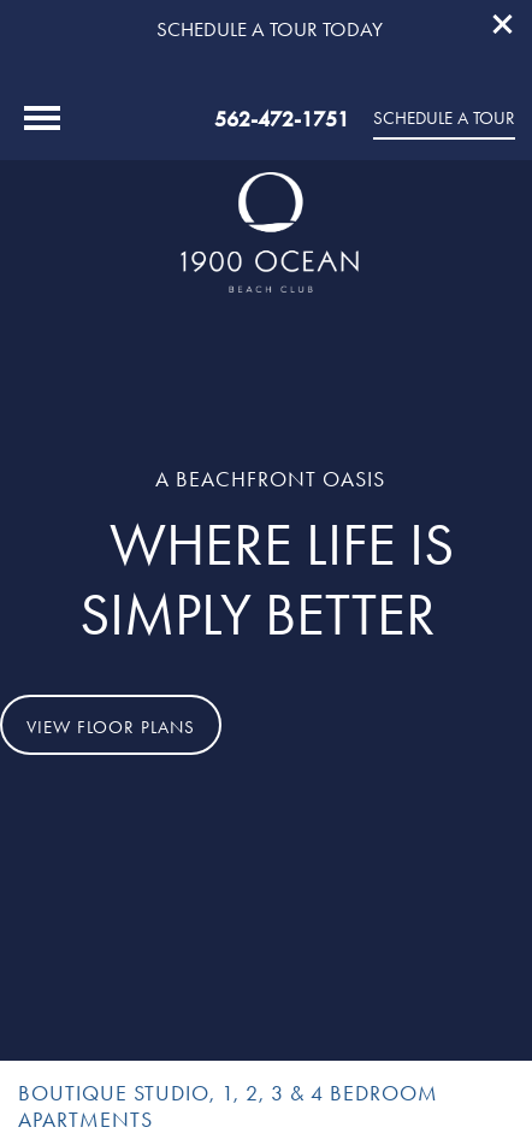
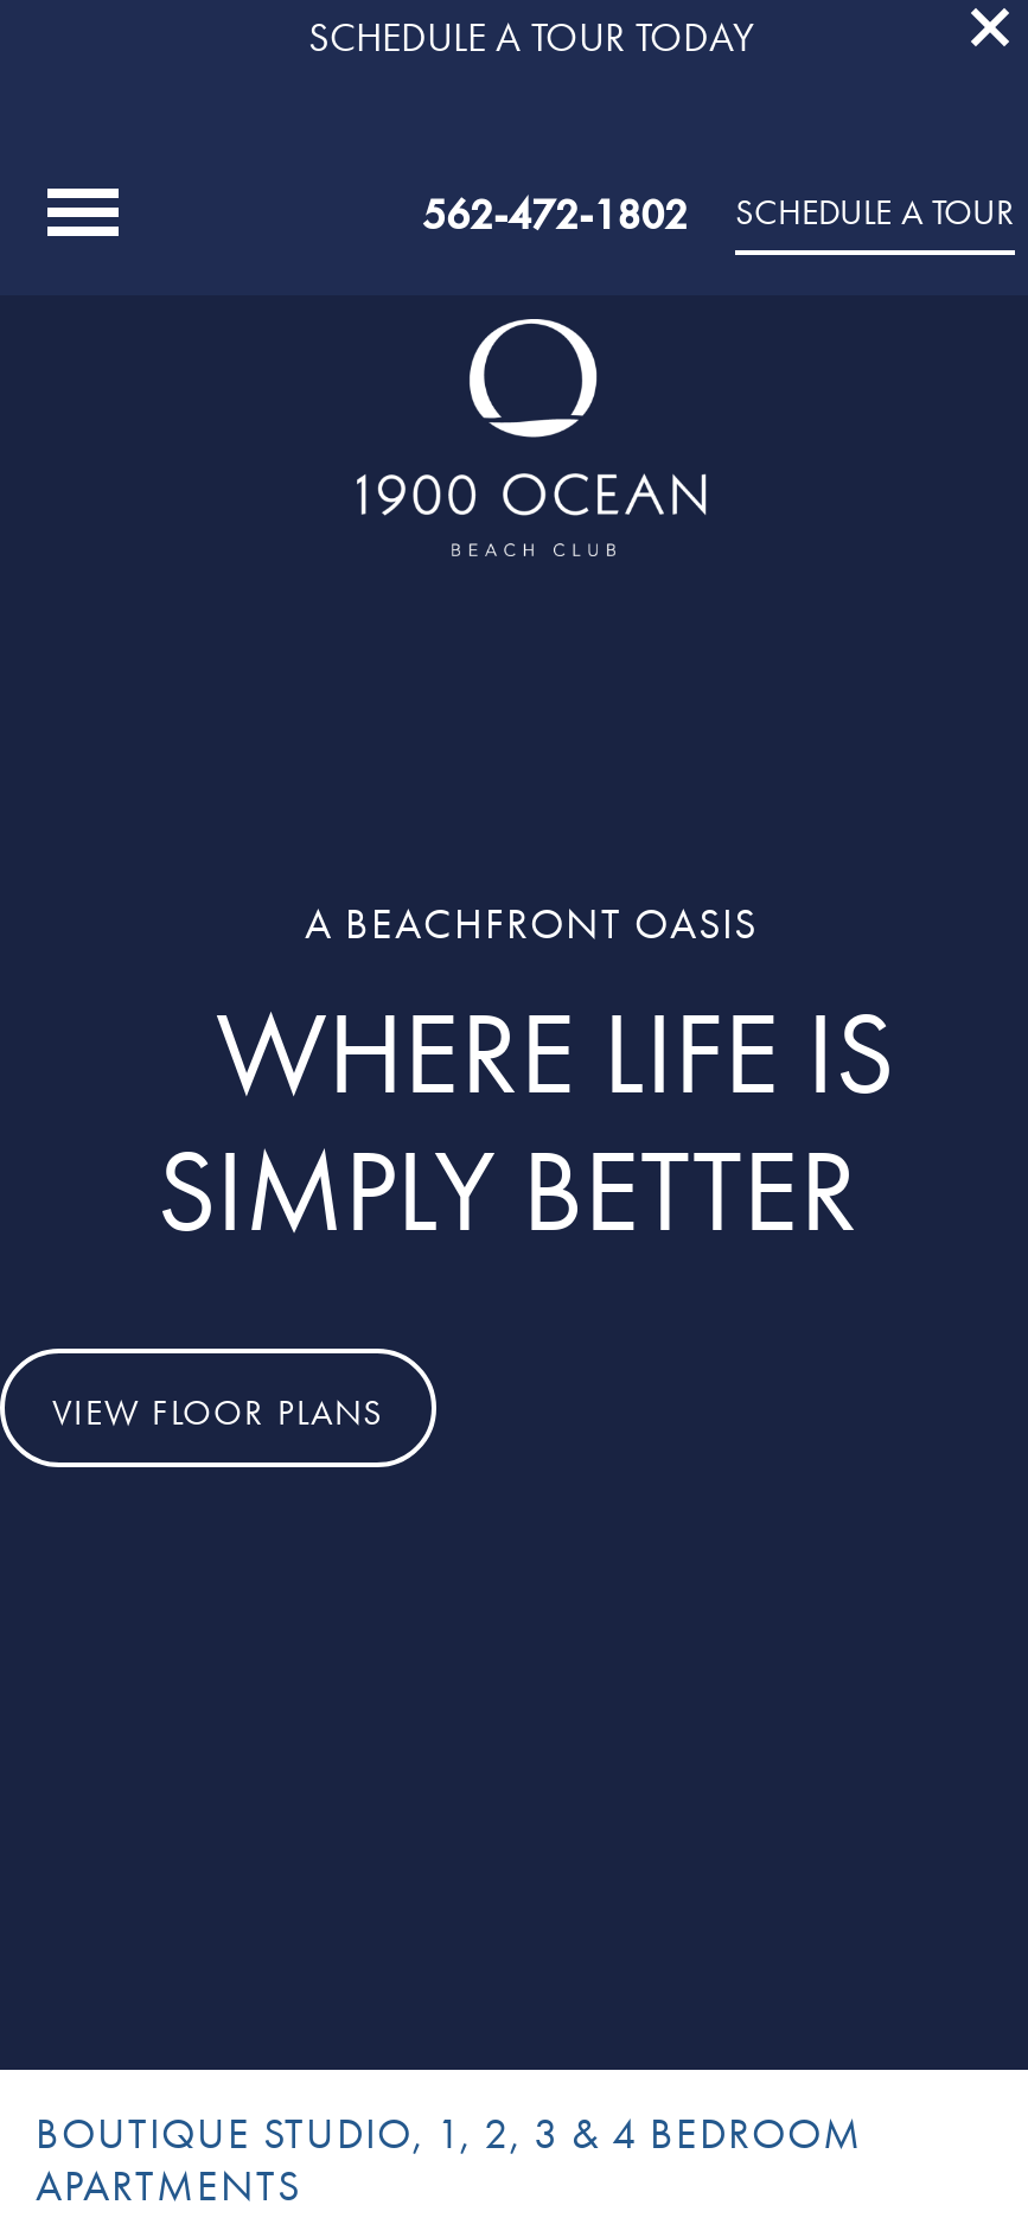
- 562-472-1751 SCHEDULE A TOUR
+ 562-472-1802 SCHEDULE A TOUR
